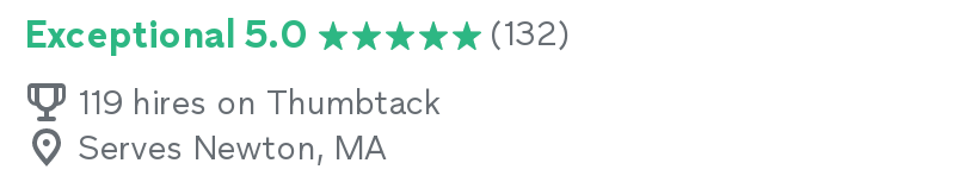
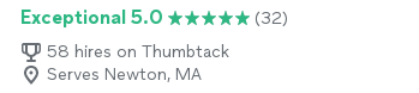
- (132)
+ (32)

- 119 hires on Thumbtack
+ 58 hires on Thumbtack
